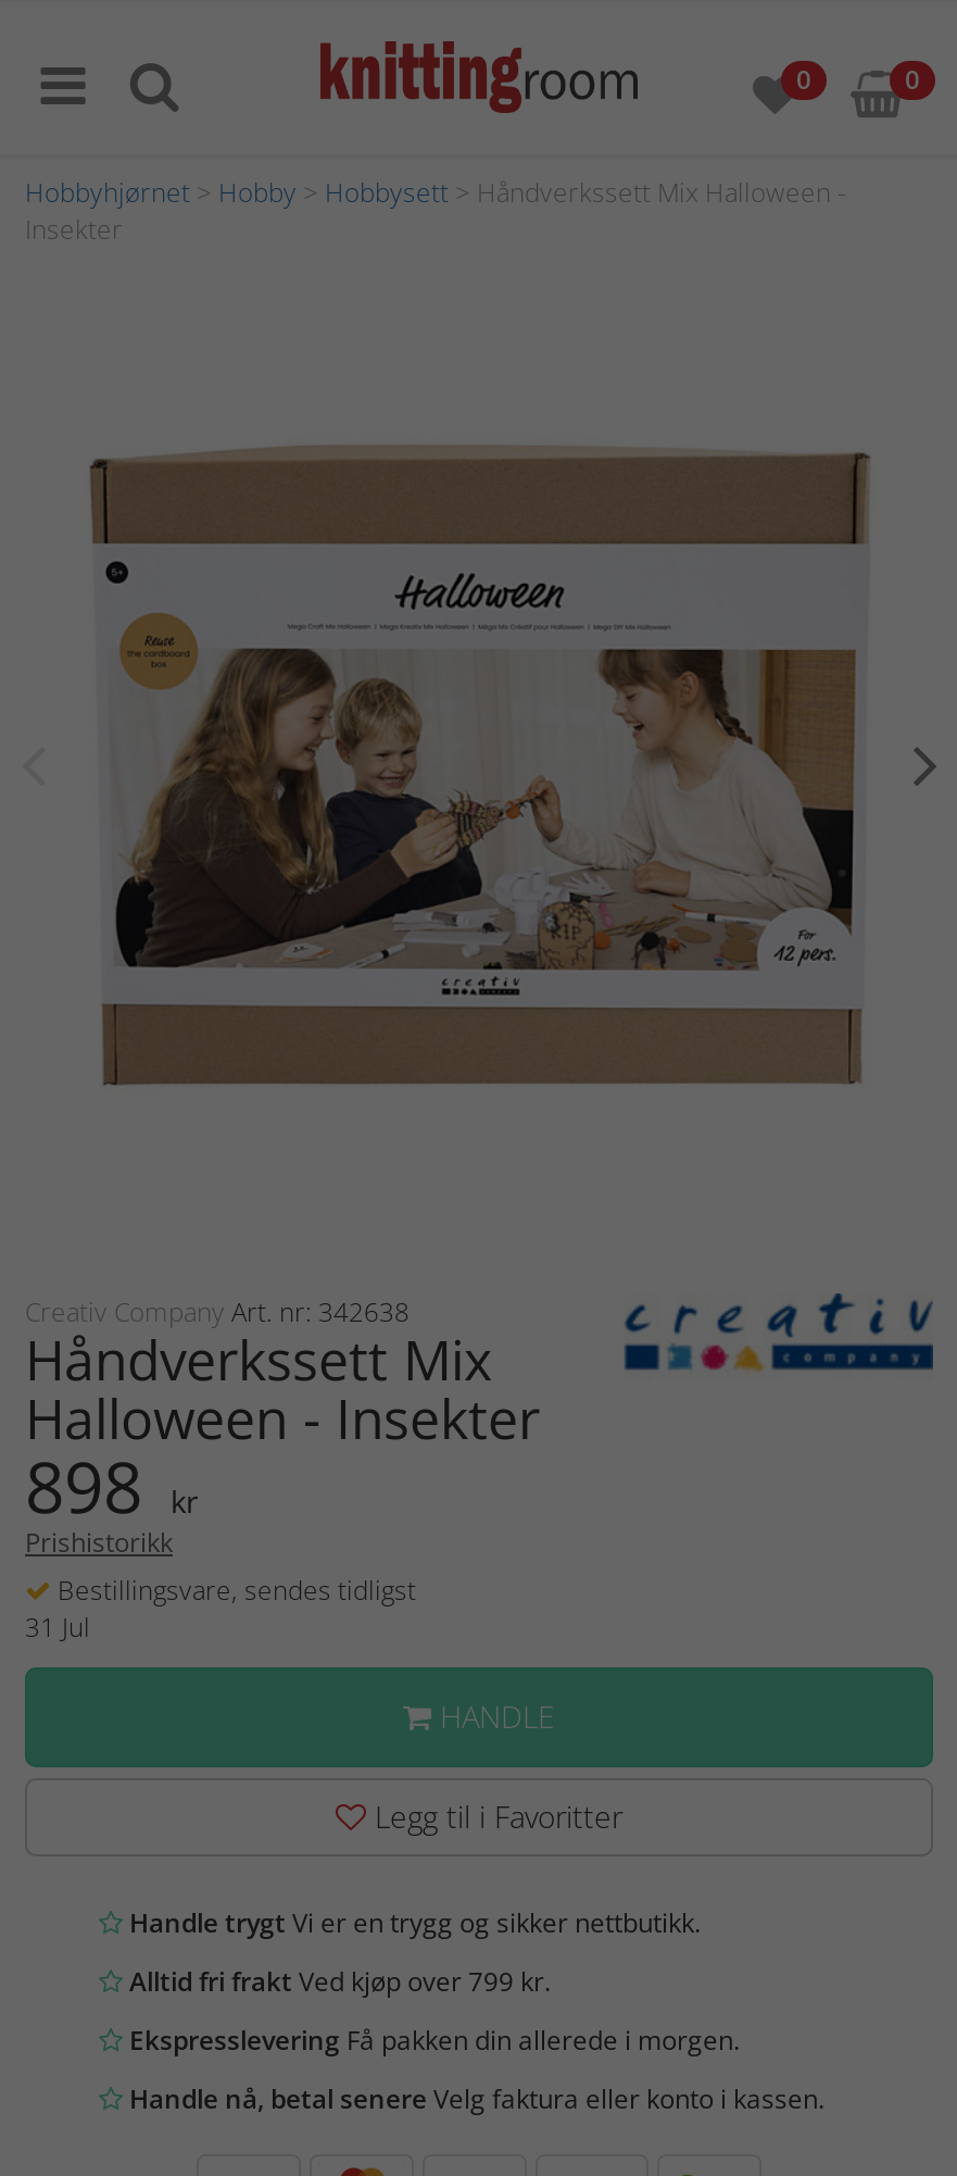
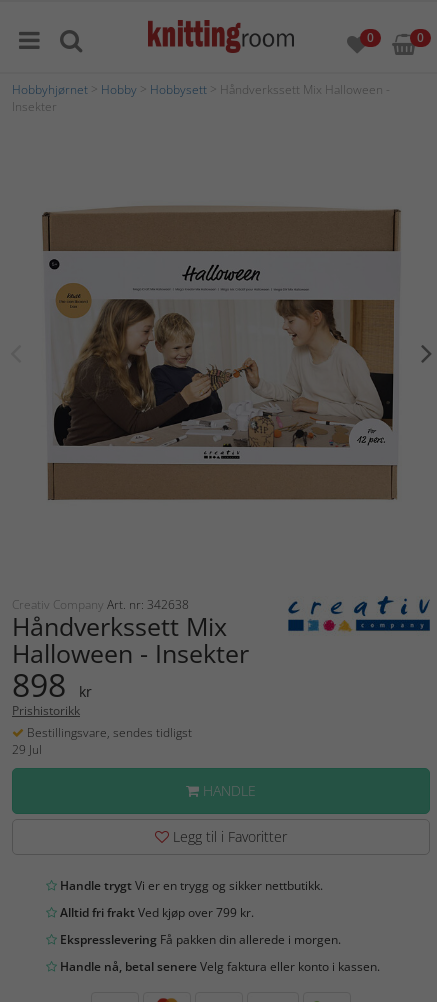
- 31 Jul
+ 29 Jul
